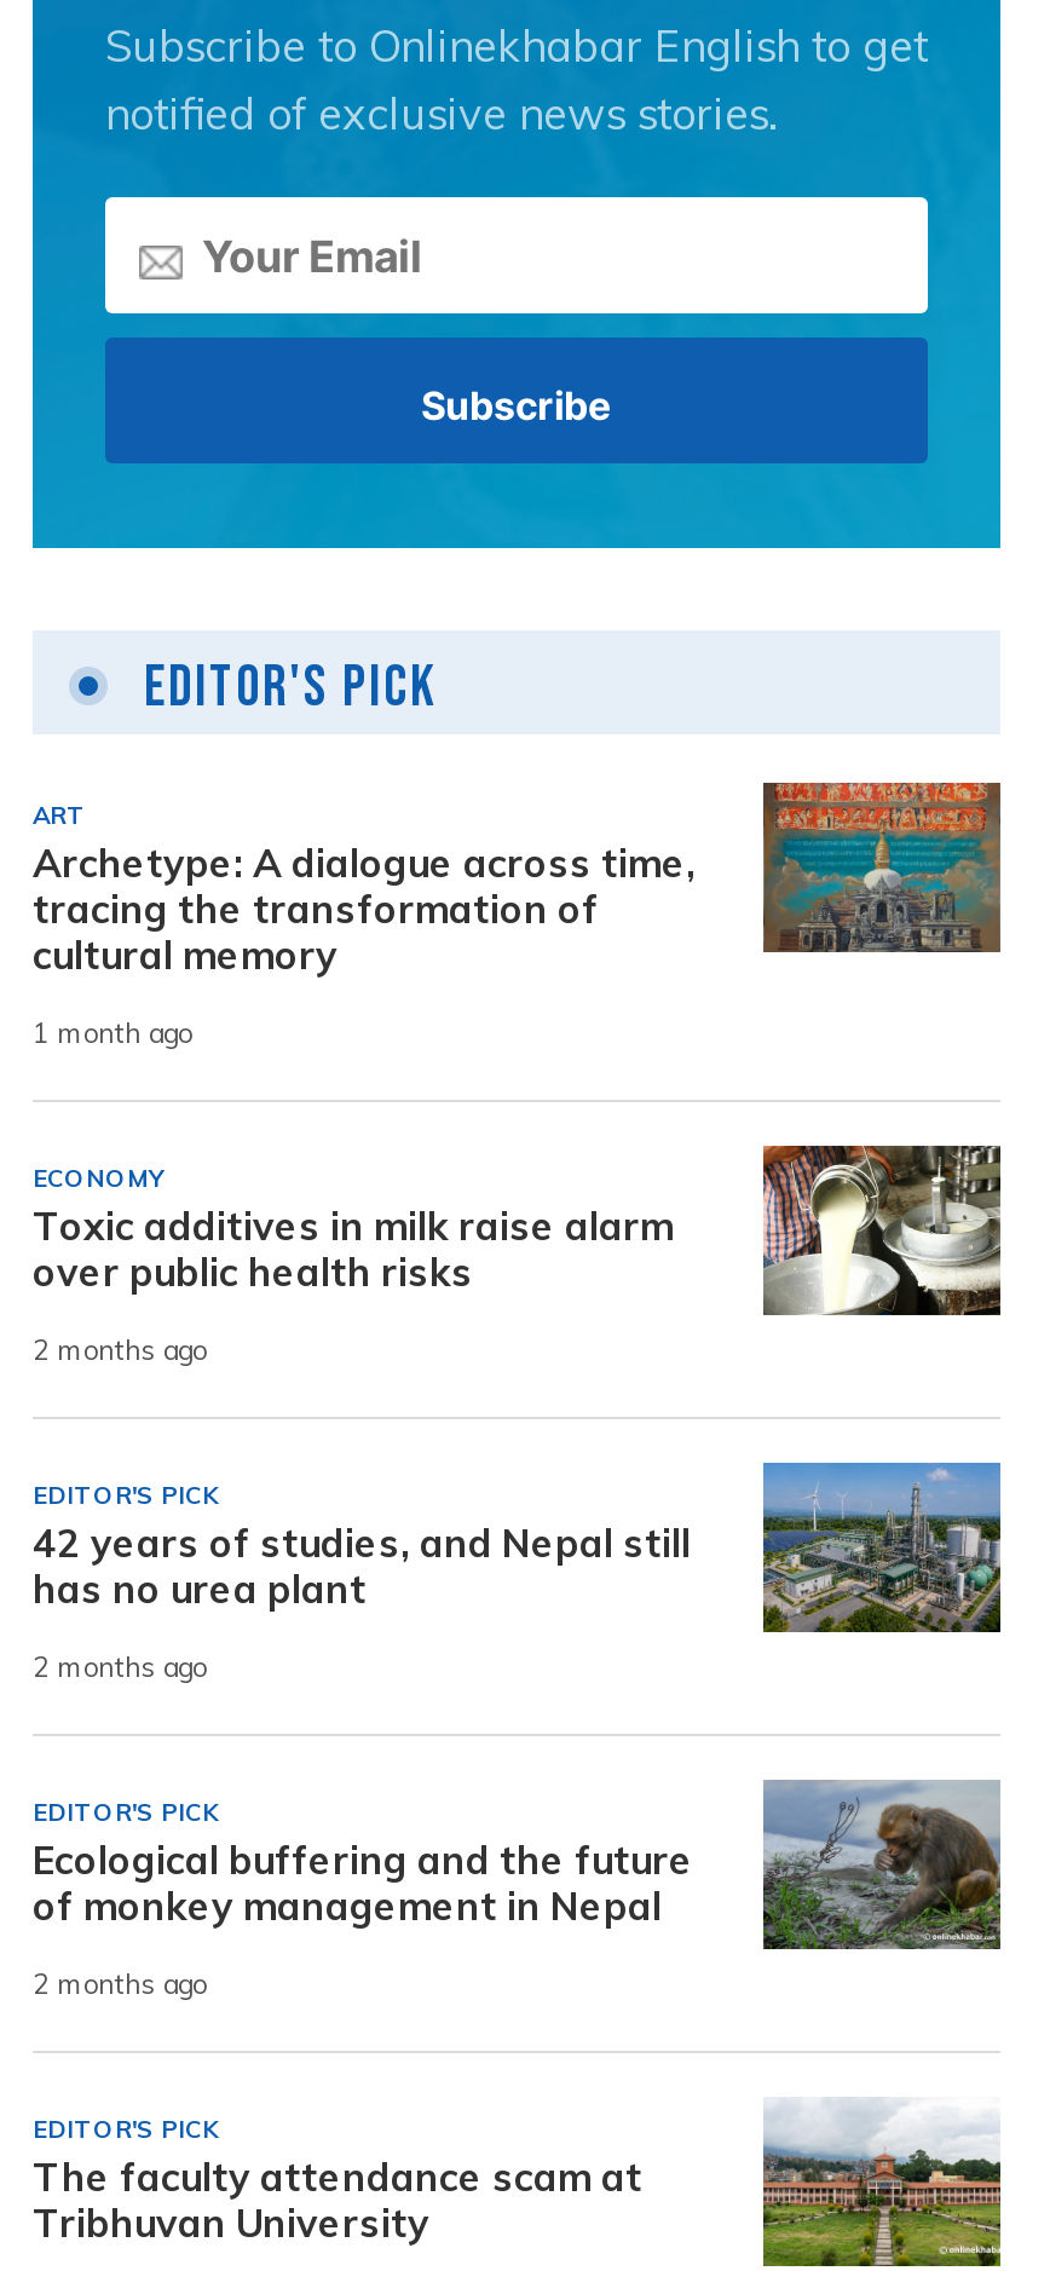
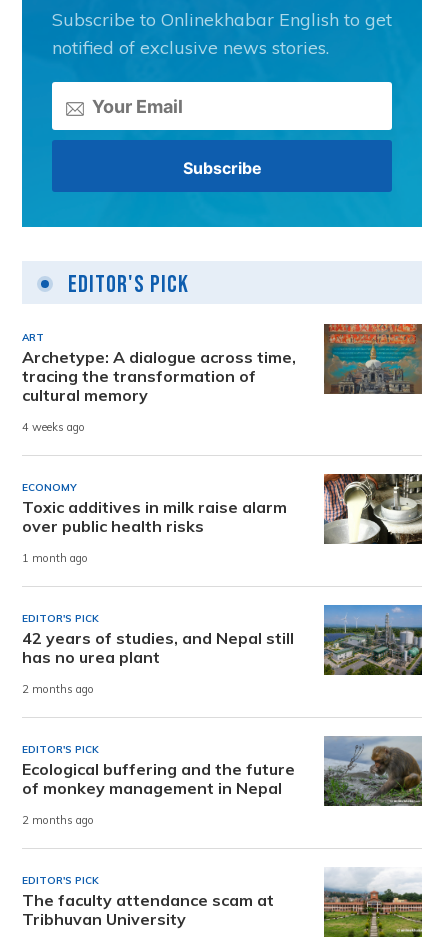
- 1 month ago
+ 4 weeks ago

- 2 months ago
+ 1 month ago
